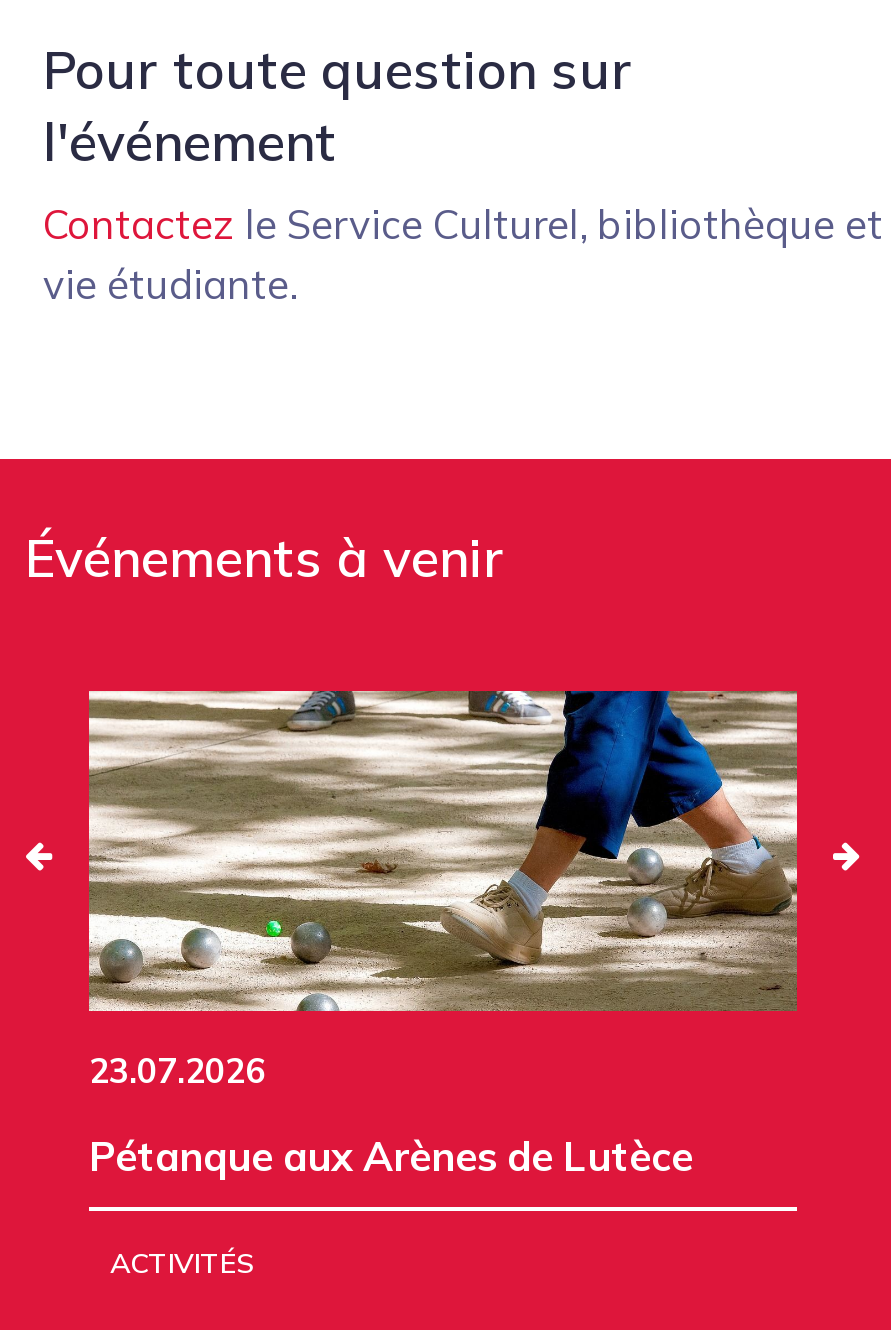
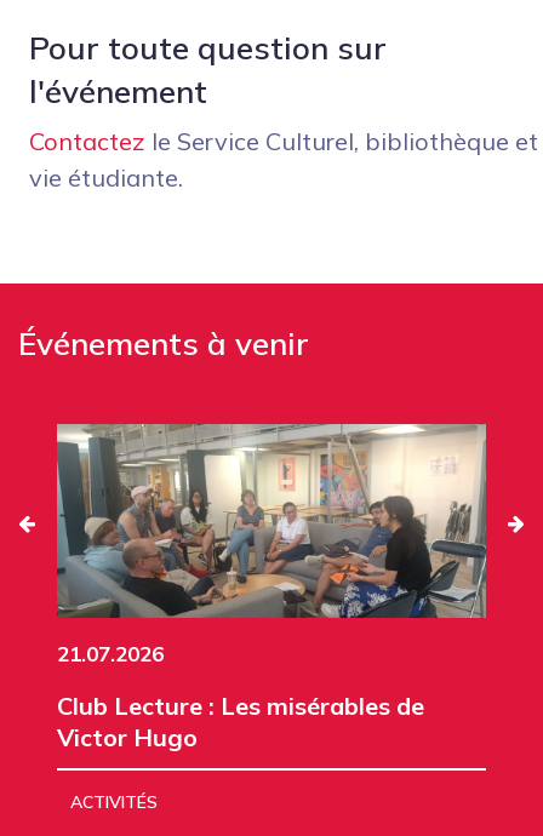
- [image]
- 23.07.2026
+ [image]
+ 21.07.2026

- Pétanque aux Arènes de Lutèce
+ Club Lecture : Les misérables de
+ Victor Hugo
